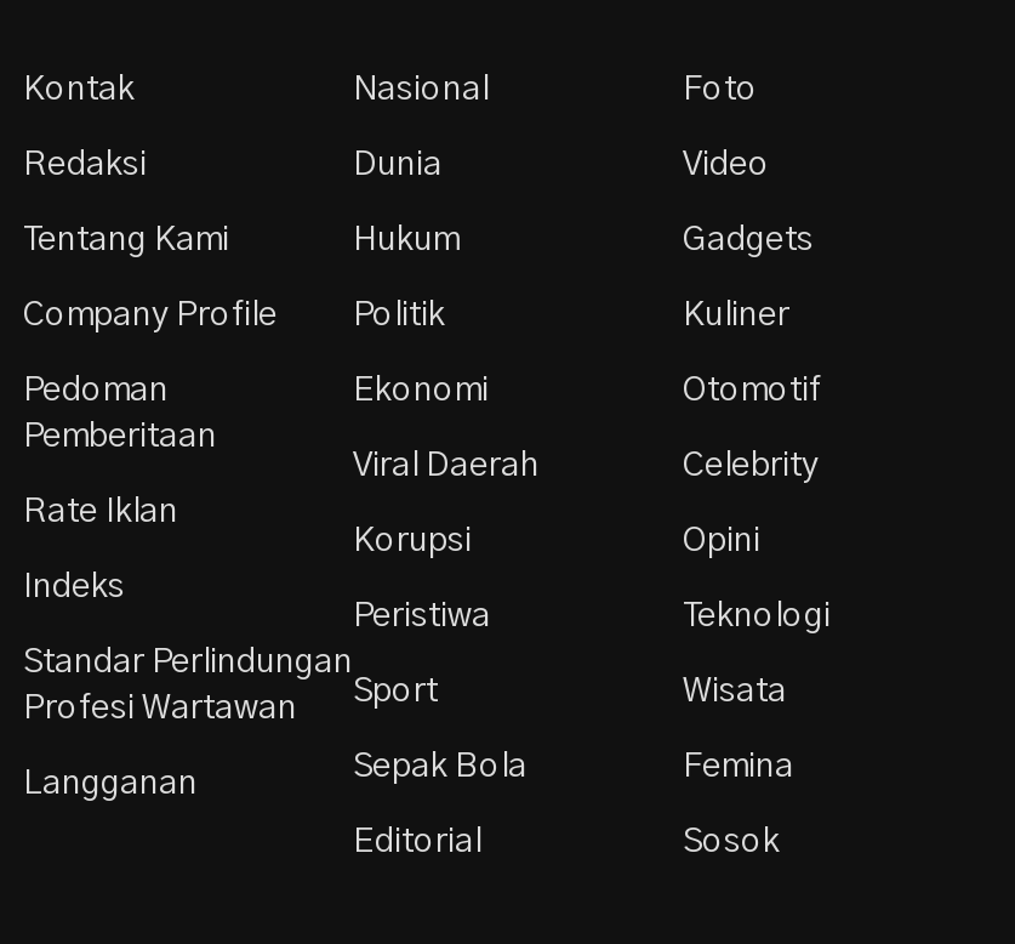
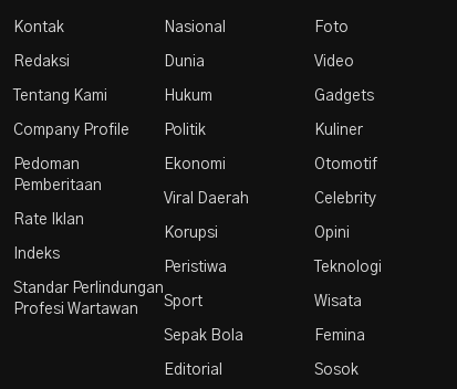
- Langganan
